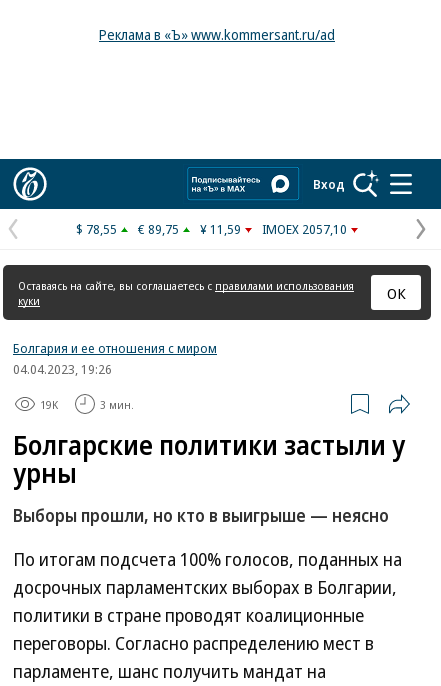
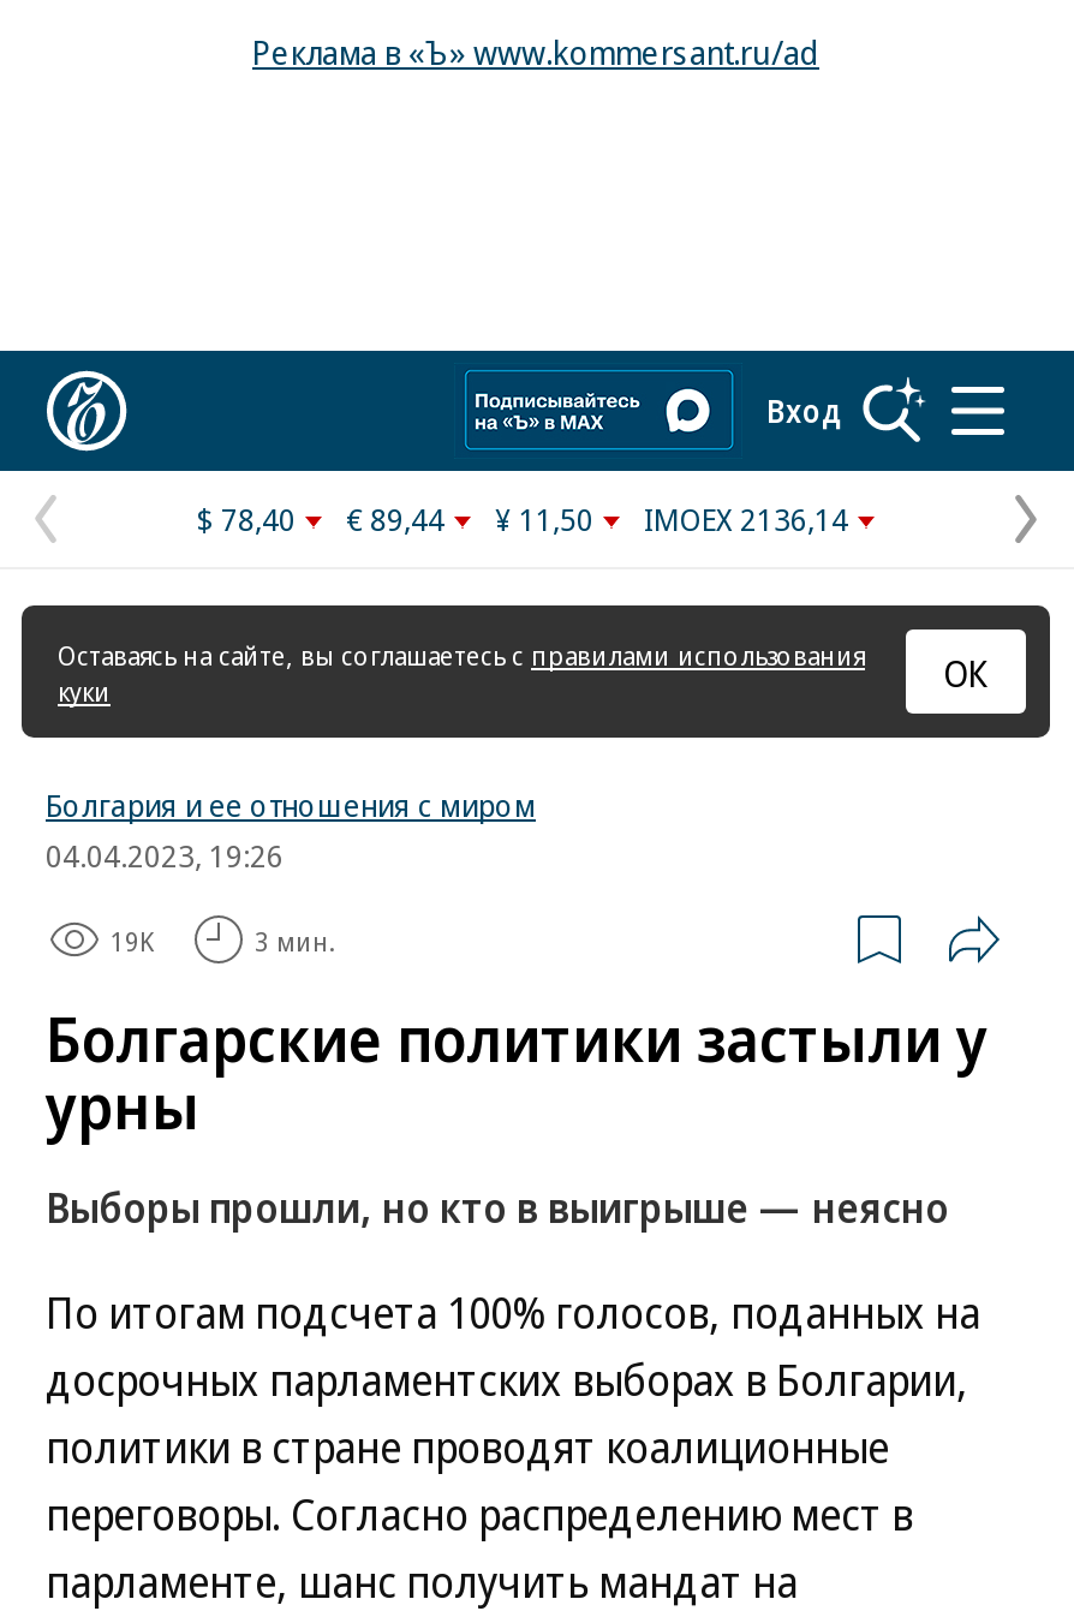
- $ 78,55
+ $ 78,40

- € 89,75
+ € 89,44

- ¥ 11,59
+ ¥ 11,50

- IMOEX 2057,10
+ IMOEX 2136,14
